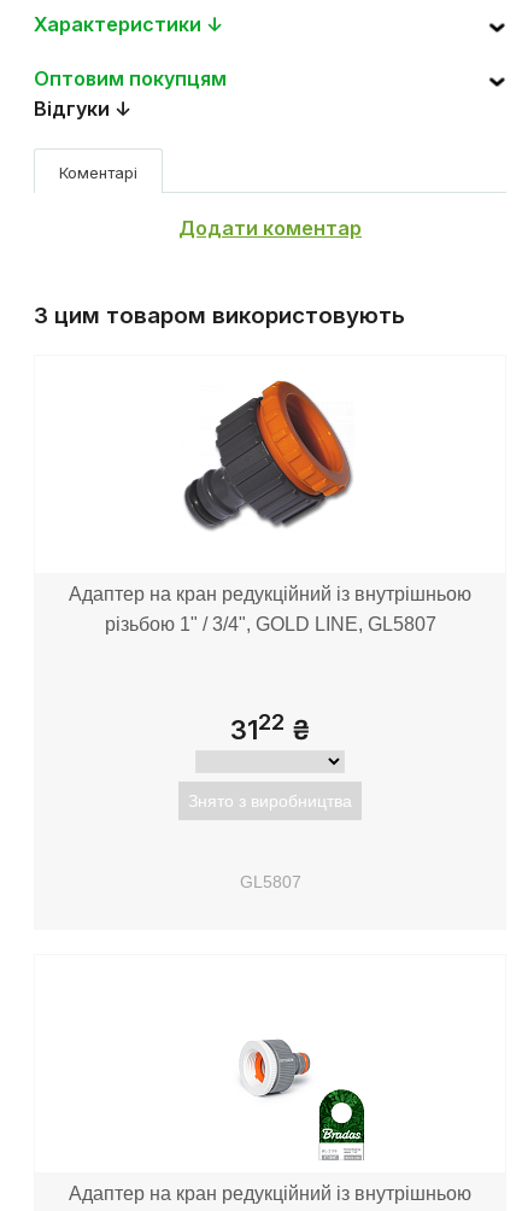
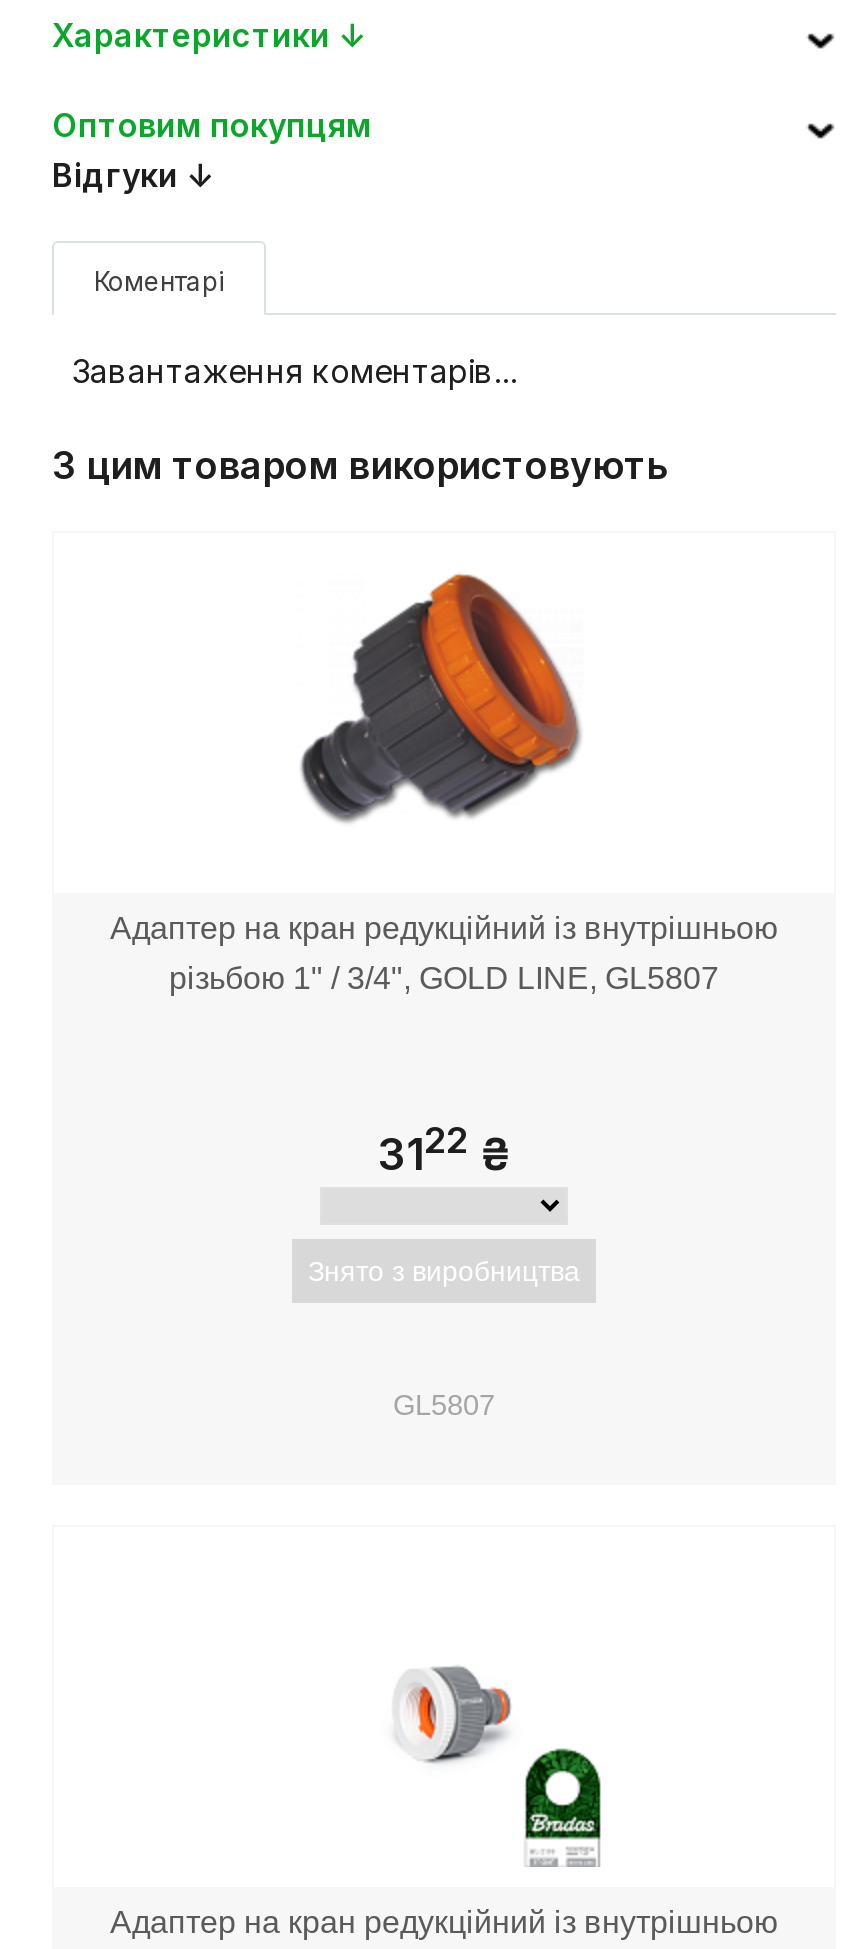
- Додати коментар
+ Завантаження коментарів...
